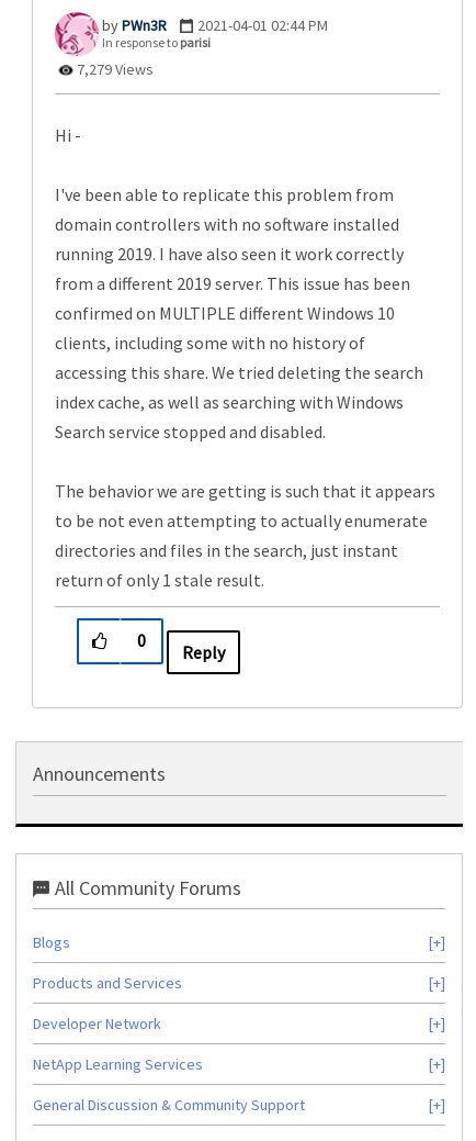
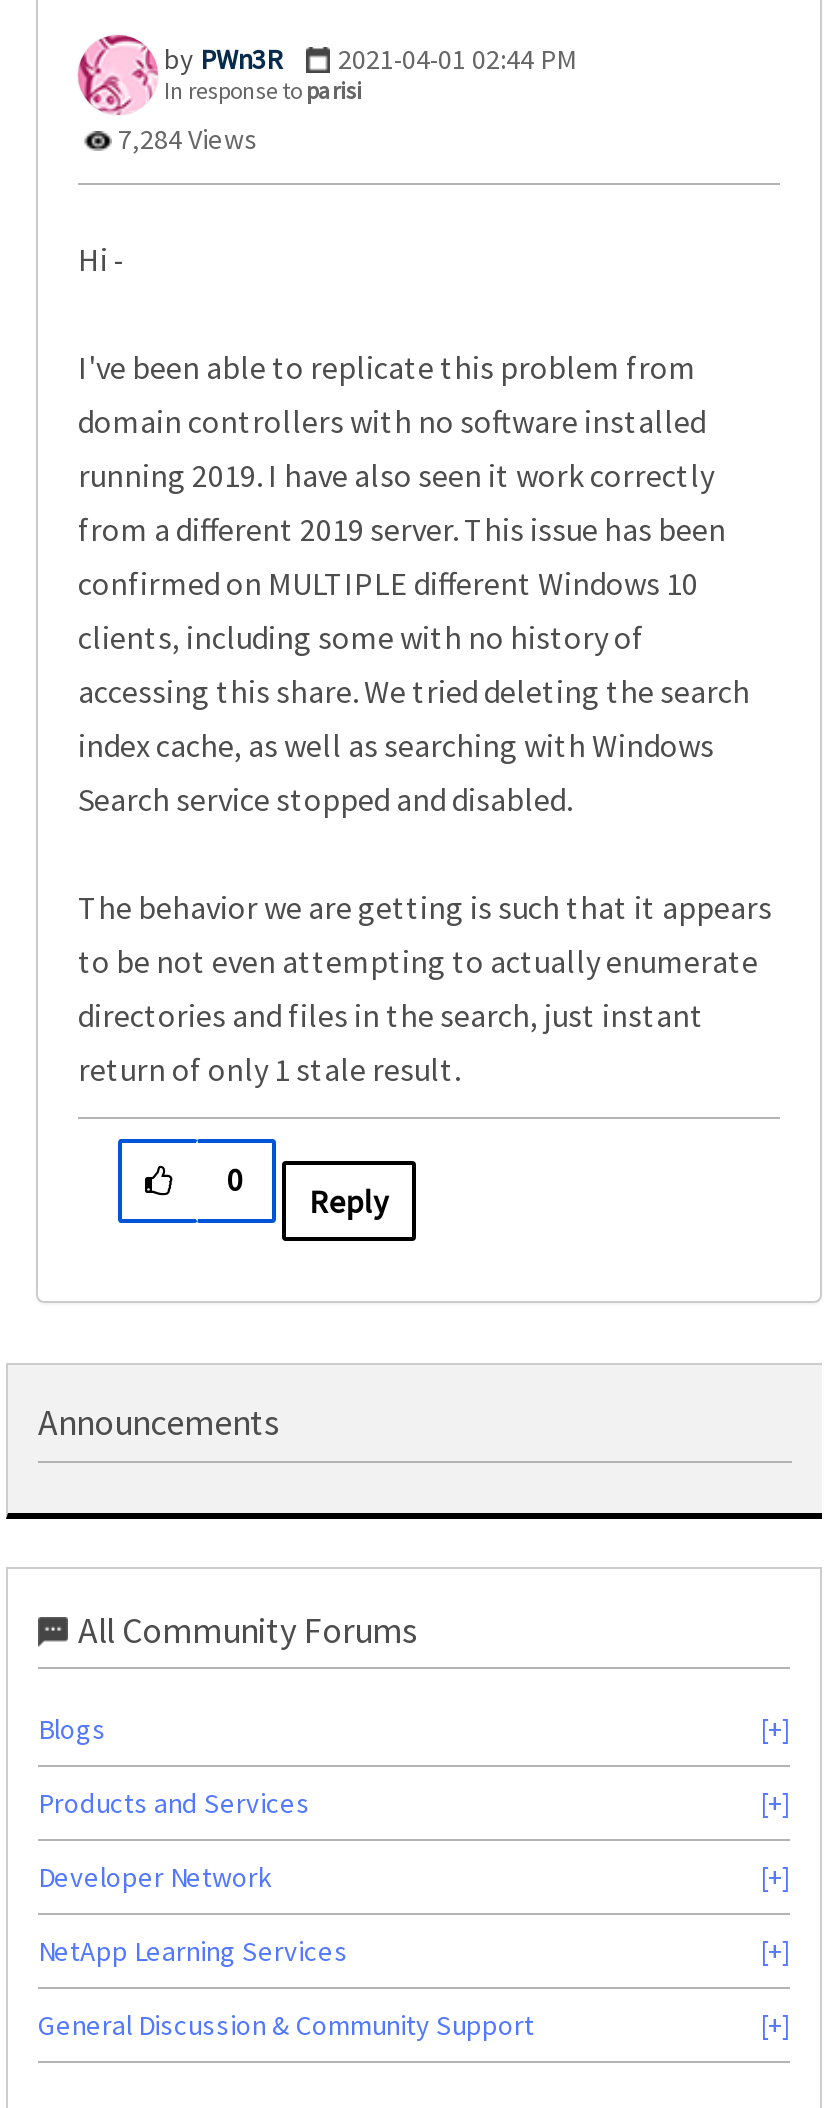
- 7,279 Views
+ 7,284 Views
